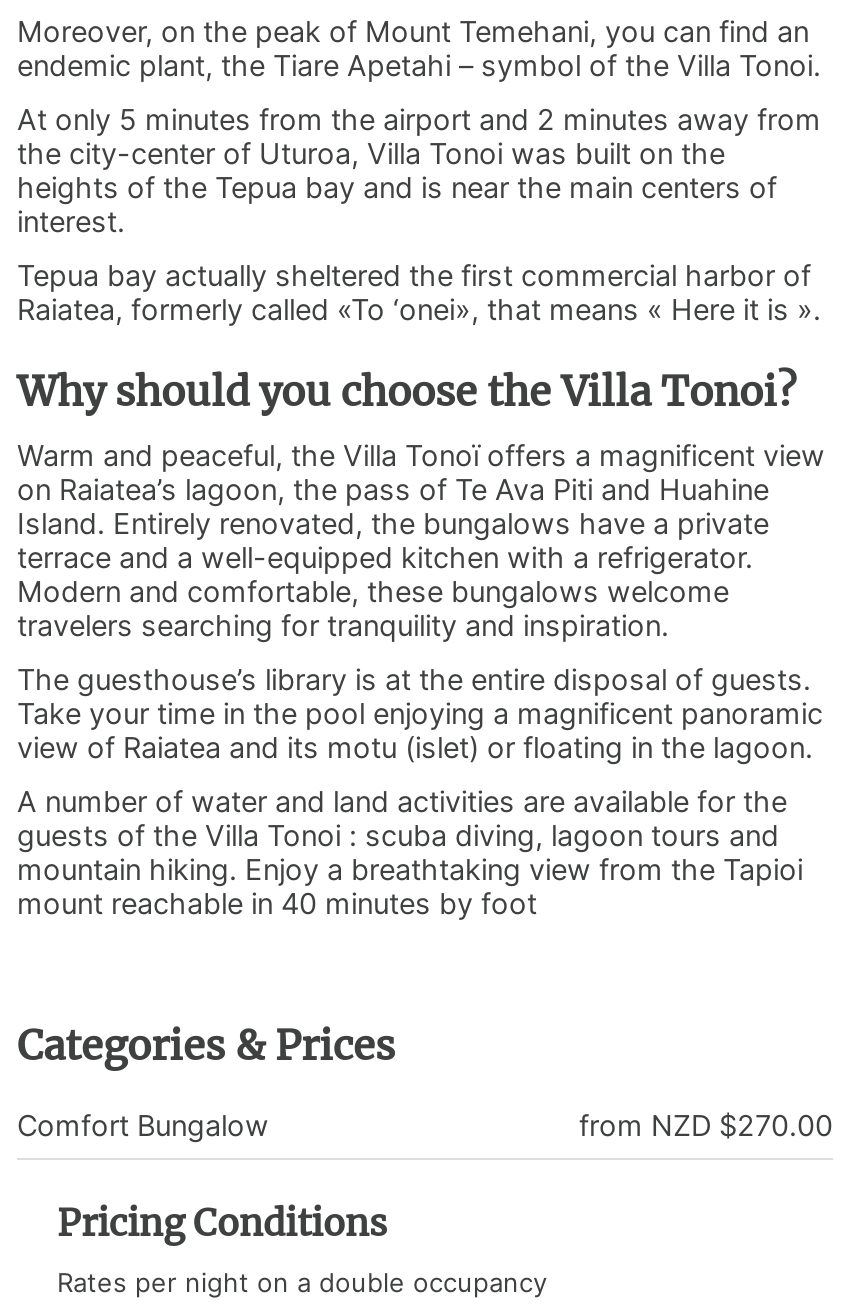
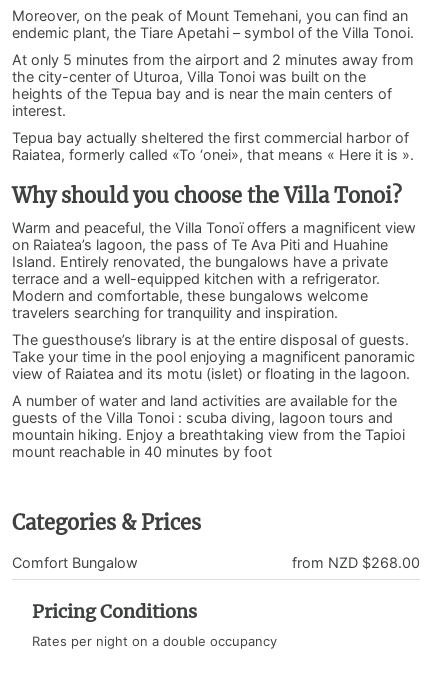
- from NZD $270.00
+ from NZD $268.00
